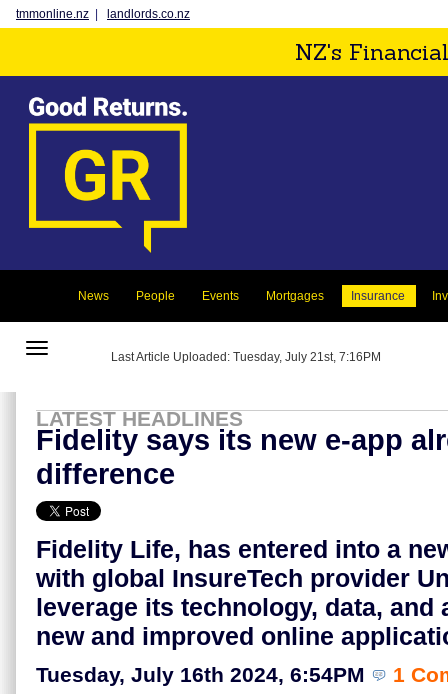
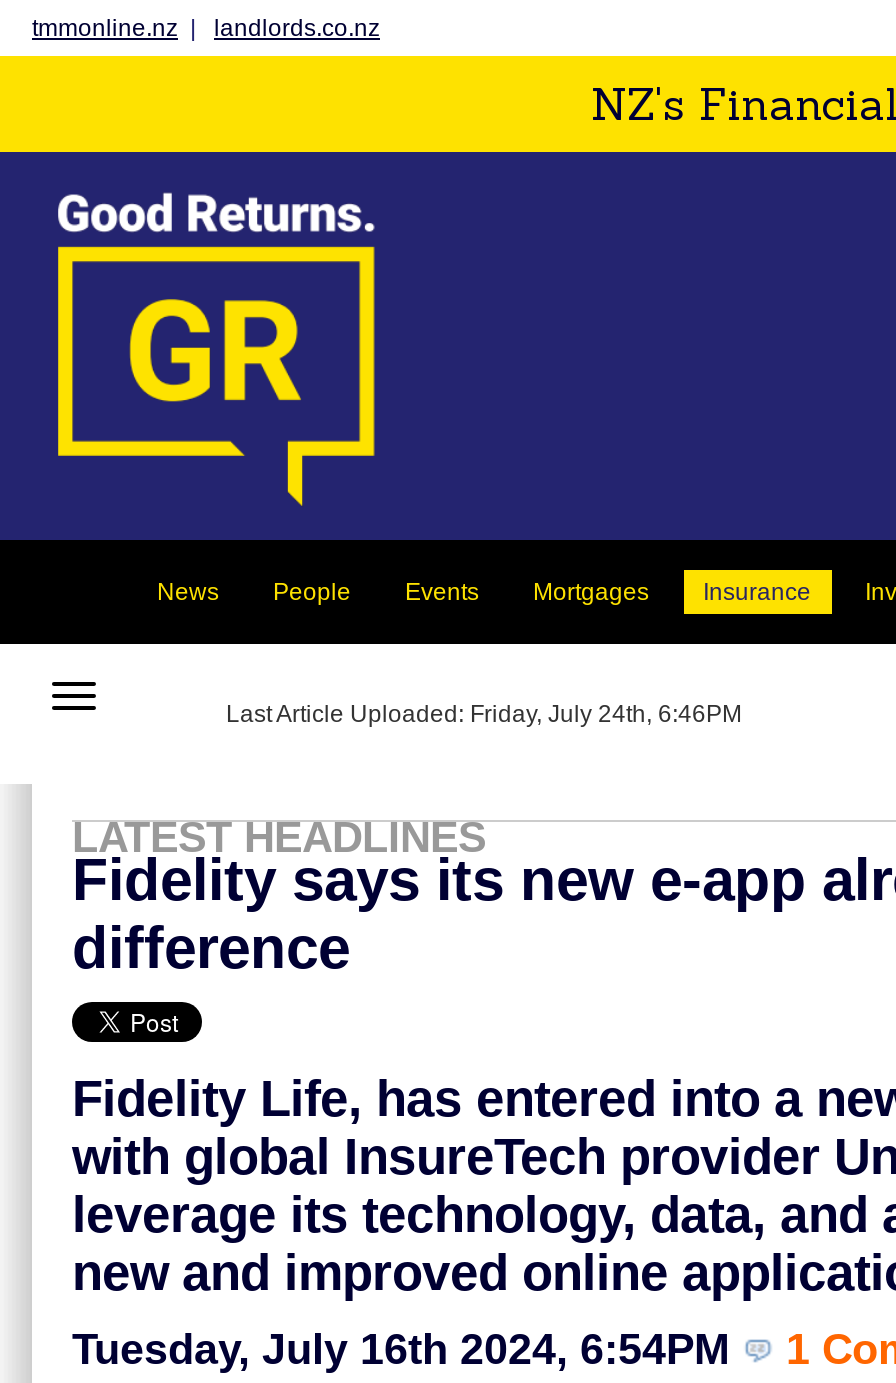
- Last Article Uploaded: Tuesday, July 21st, 7:16PM
+ Last Article Uploaded: Friday, July 24th, 6:46PM
